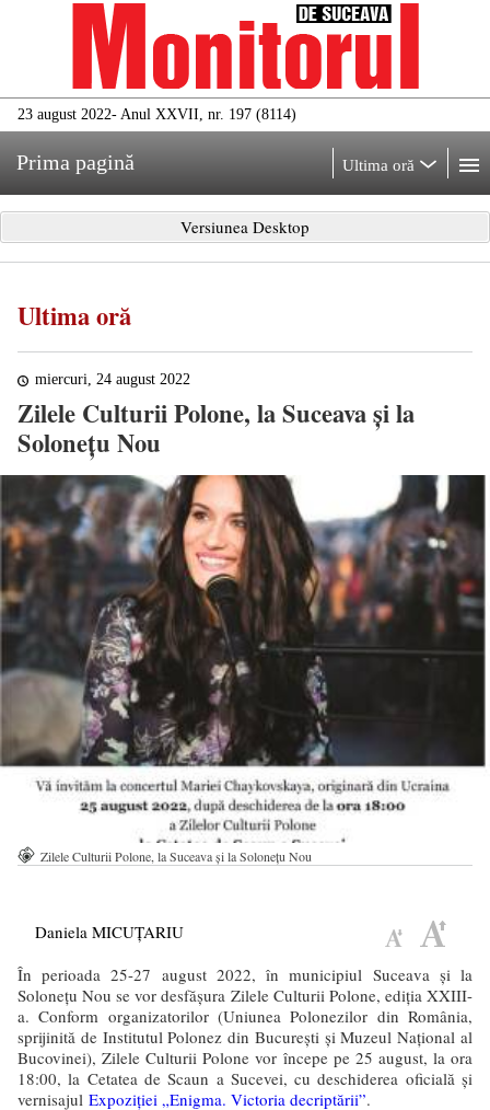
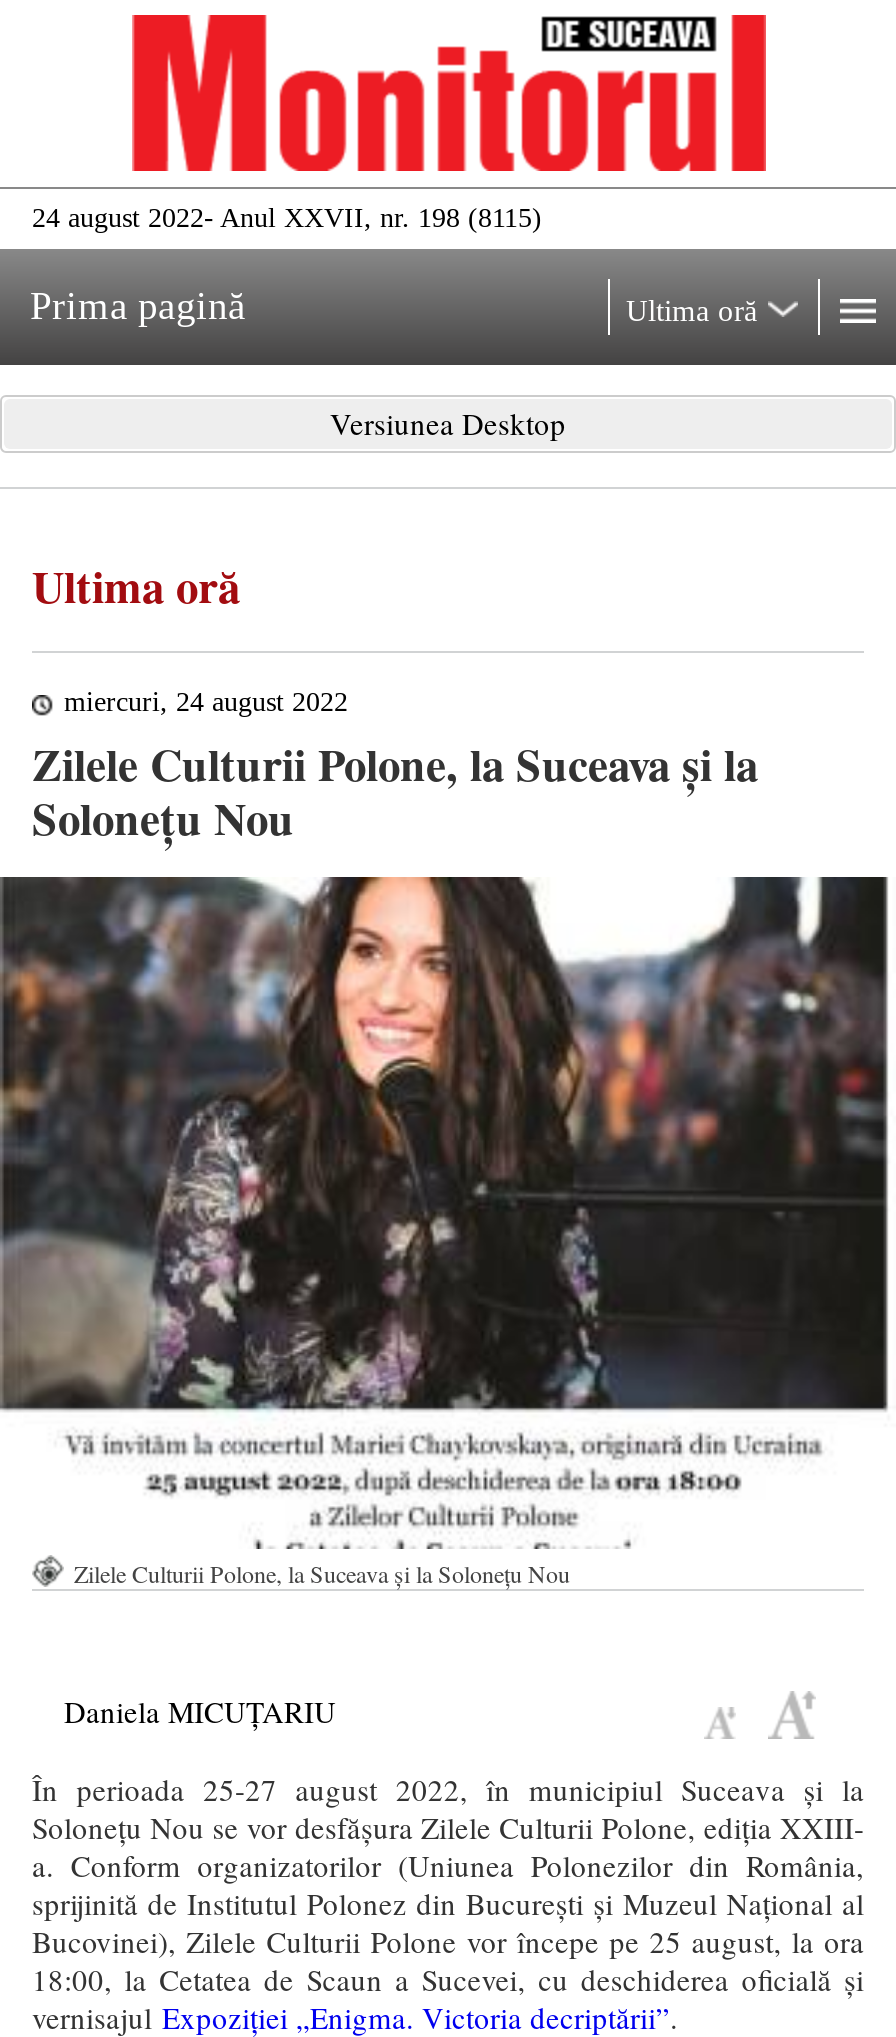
- 23 august 2022- Anul XXVII, nr. 197 (8114)
+ 24 august 2022- Anul XXVII, nr. 198 (8115)
